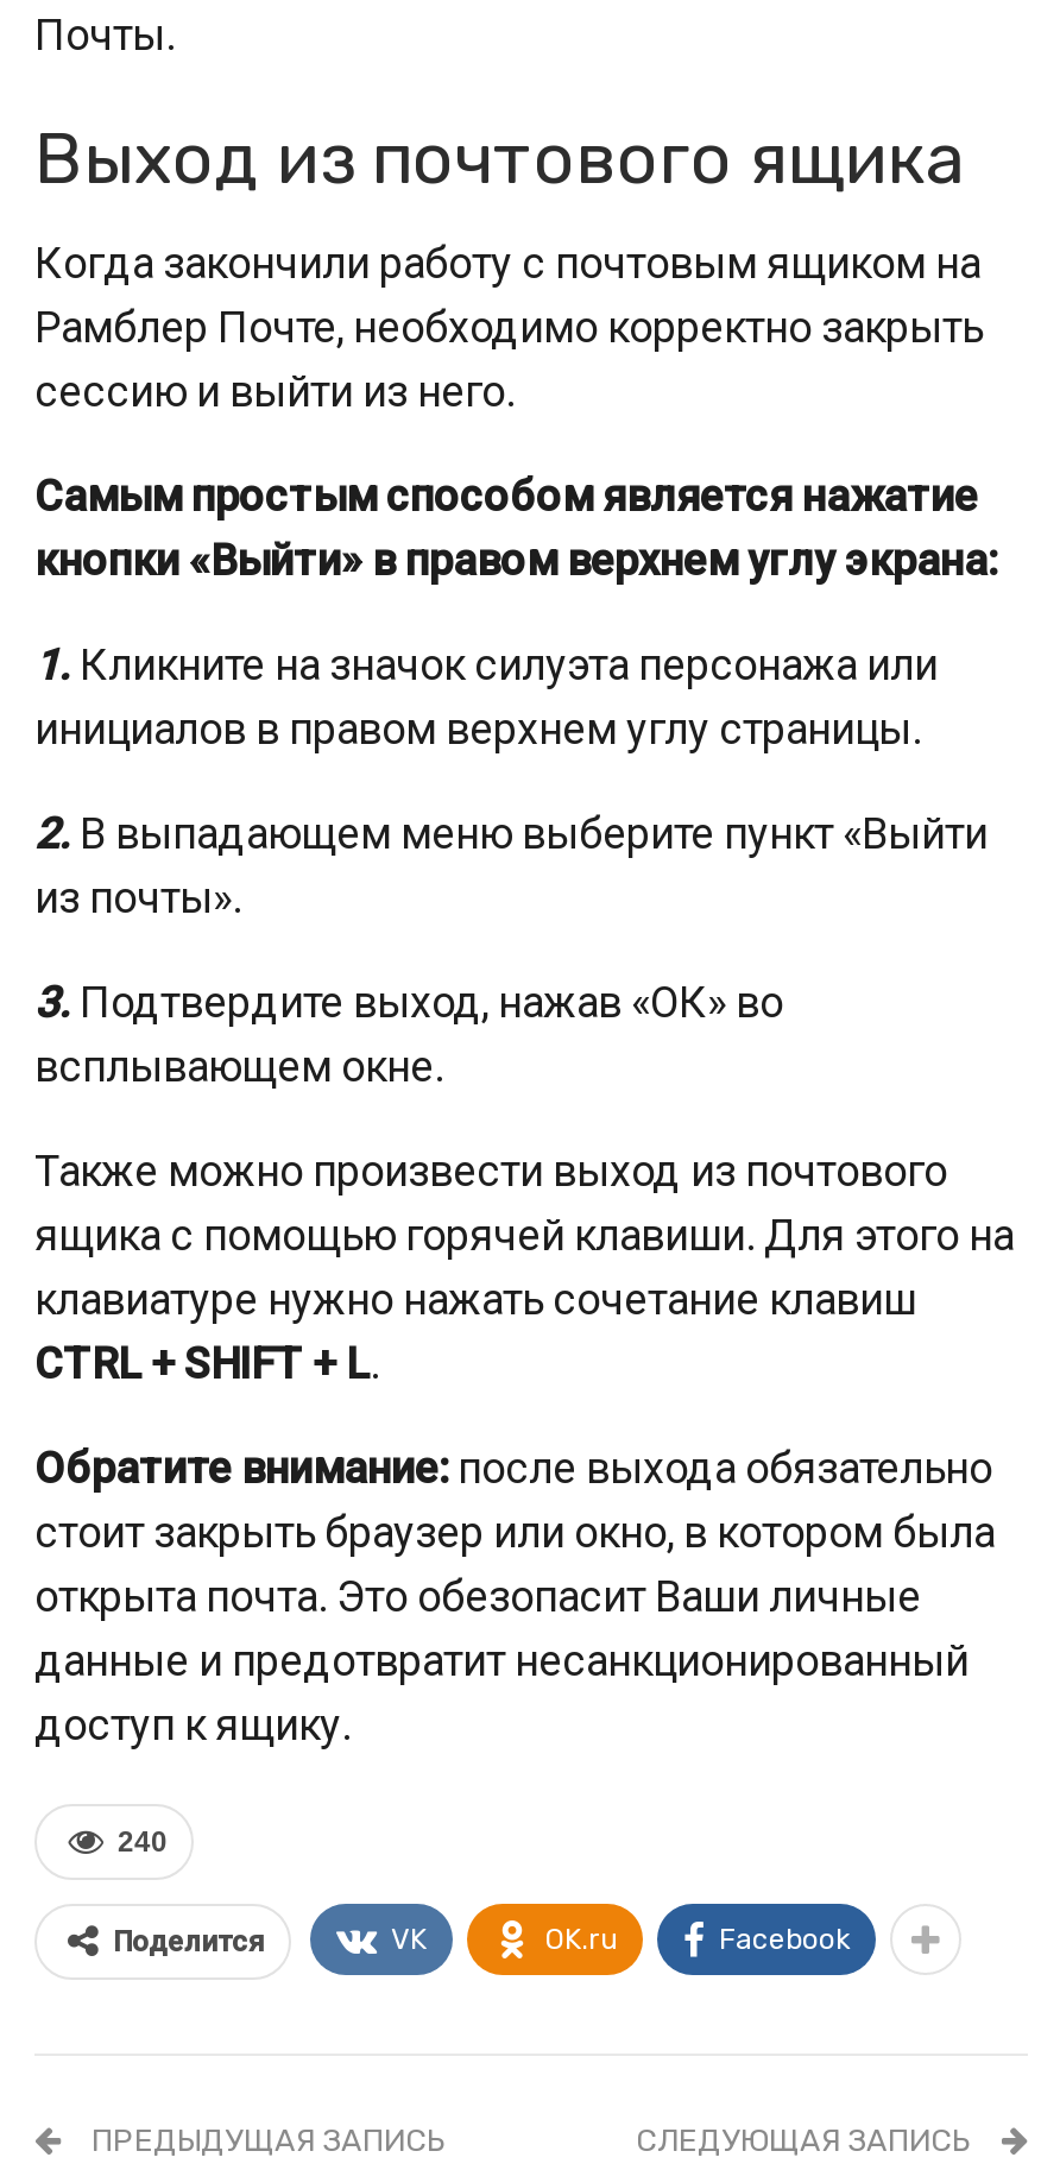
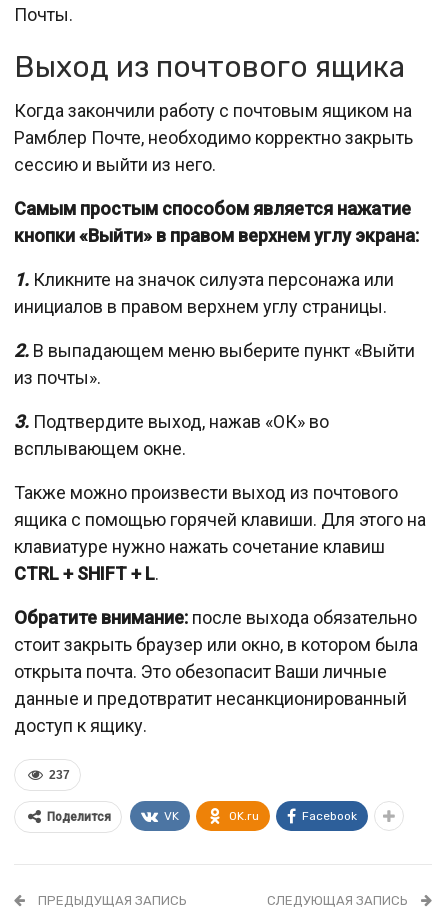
- 240
+ 237
